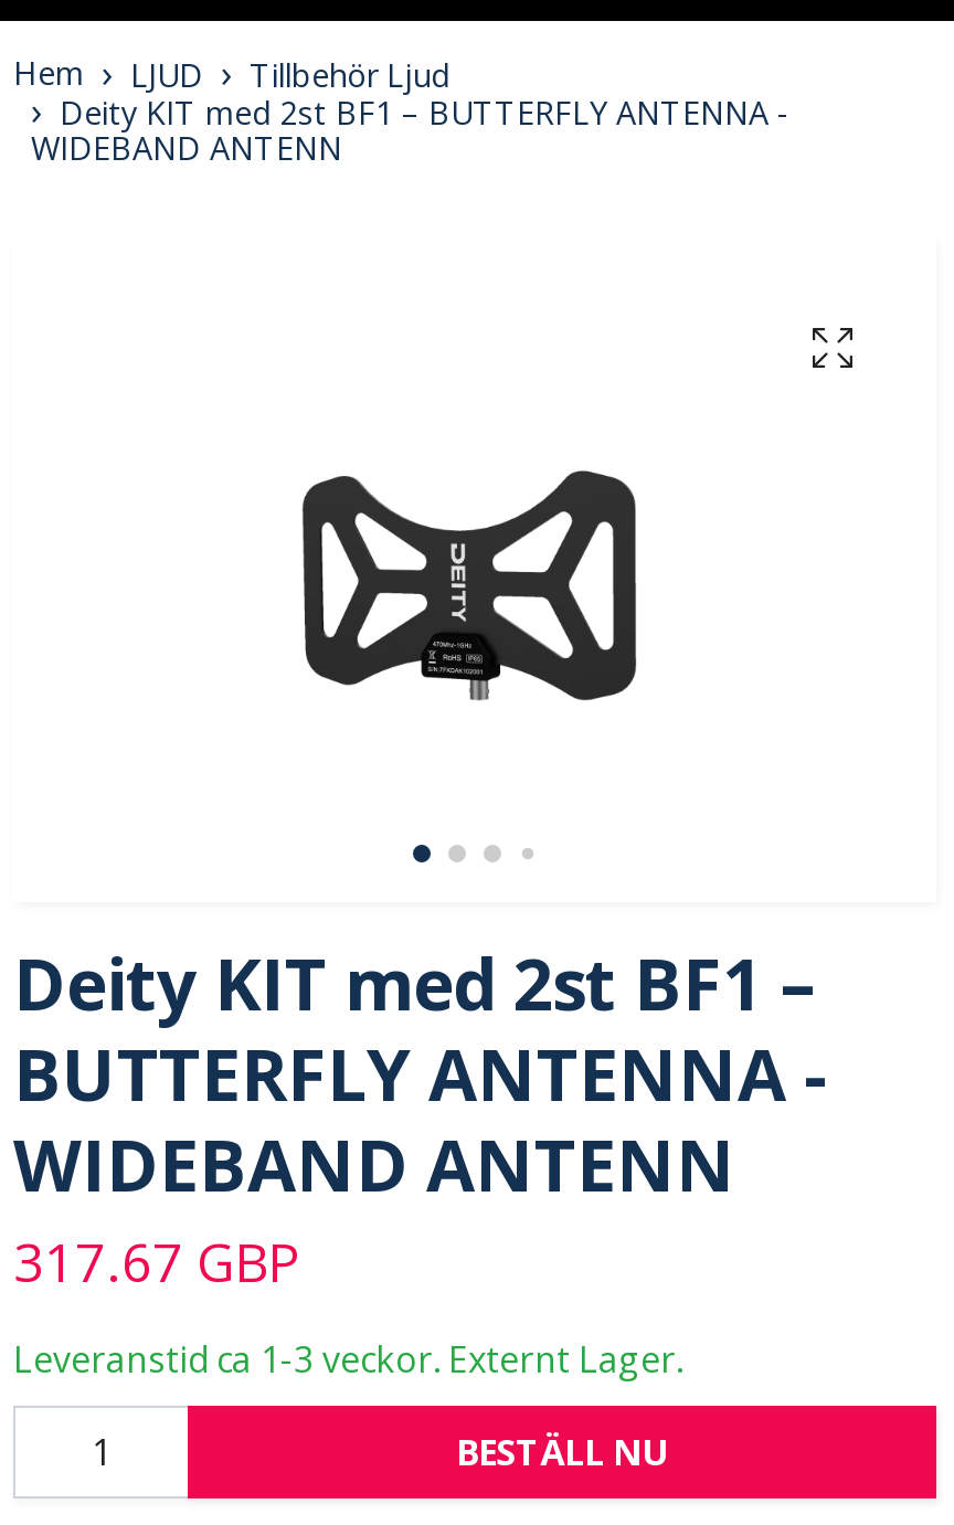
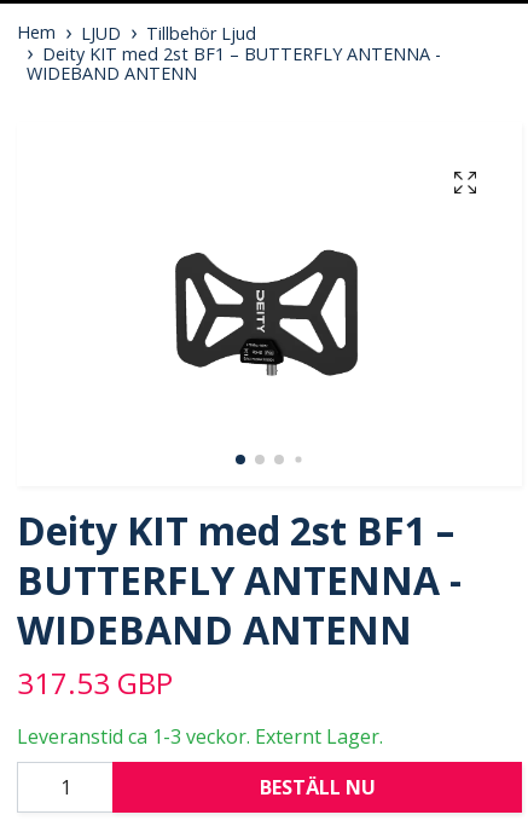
- 317.67 GBP
+ 317.53 GBP
